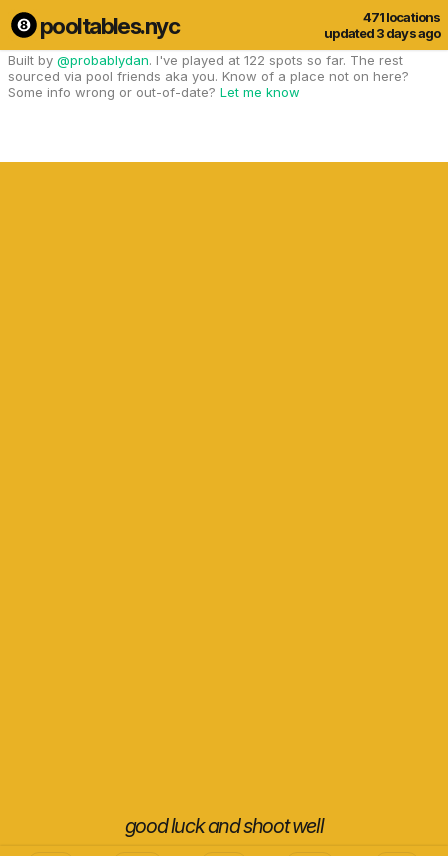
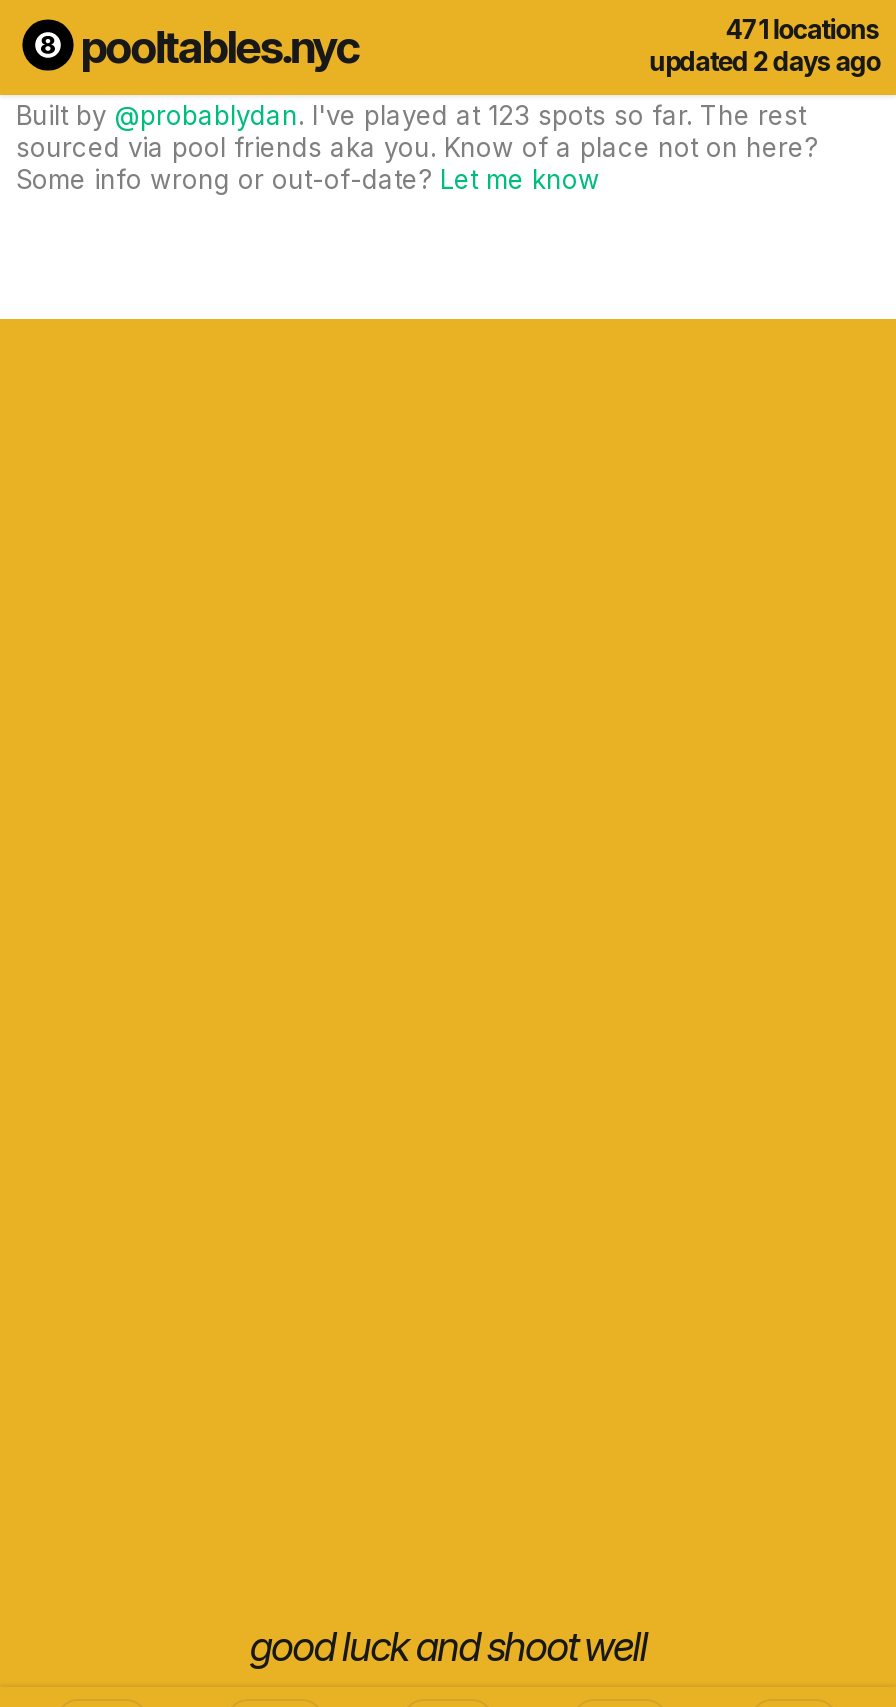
- updated 3 days ago
+ updated 2 days ago

- Built by @probablydan. I've played at 122 spots so far. The rest
+ Built by @probablydan. I've played at 123 spots so far. The rest
